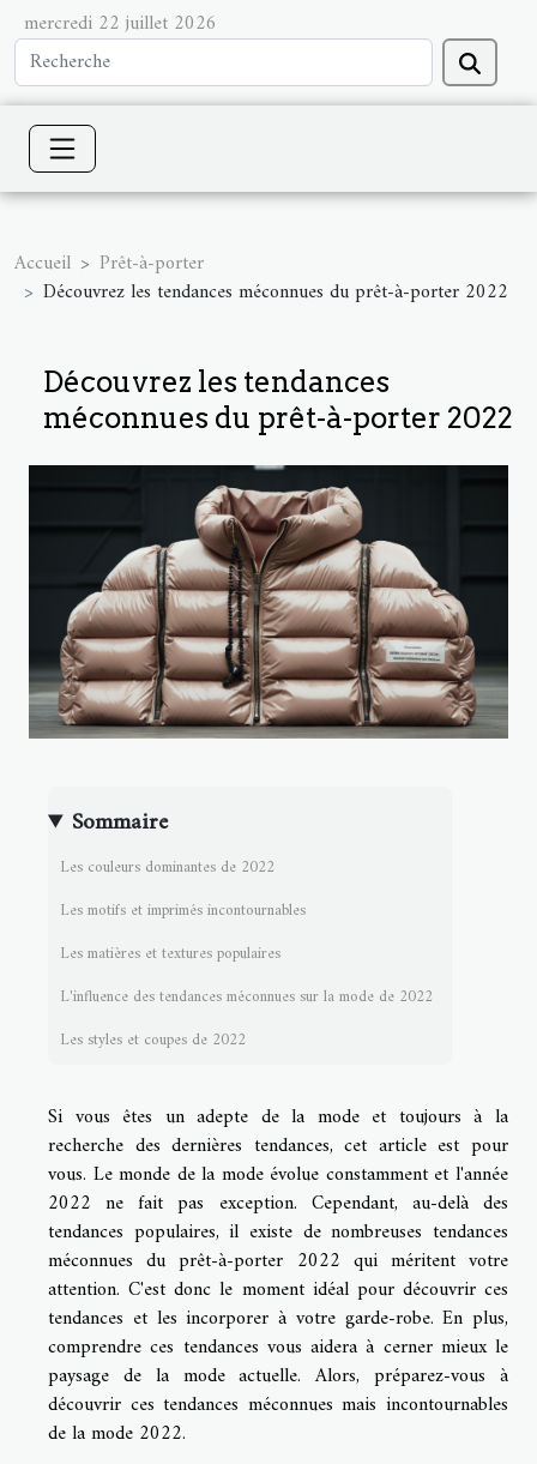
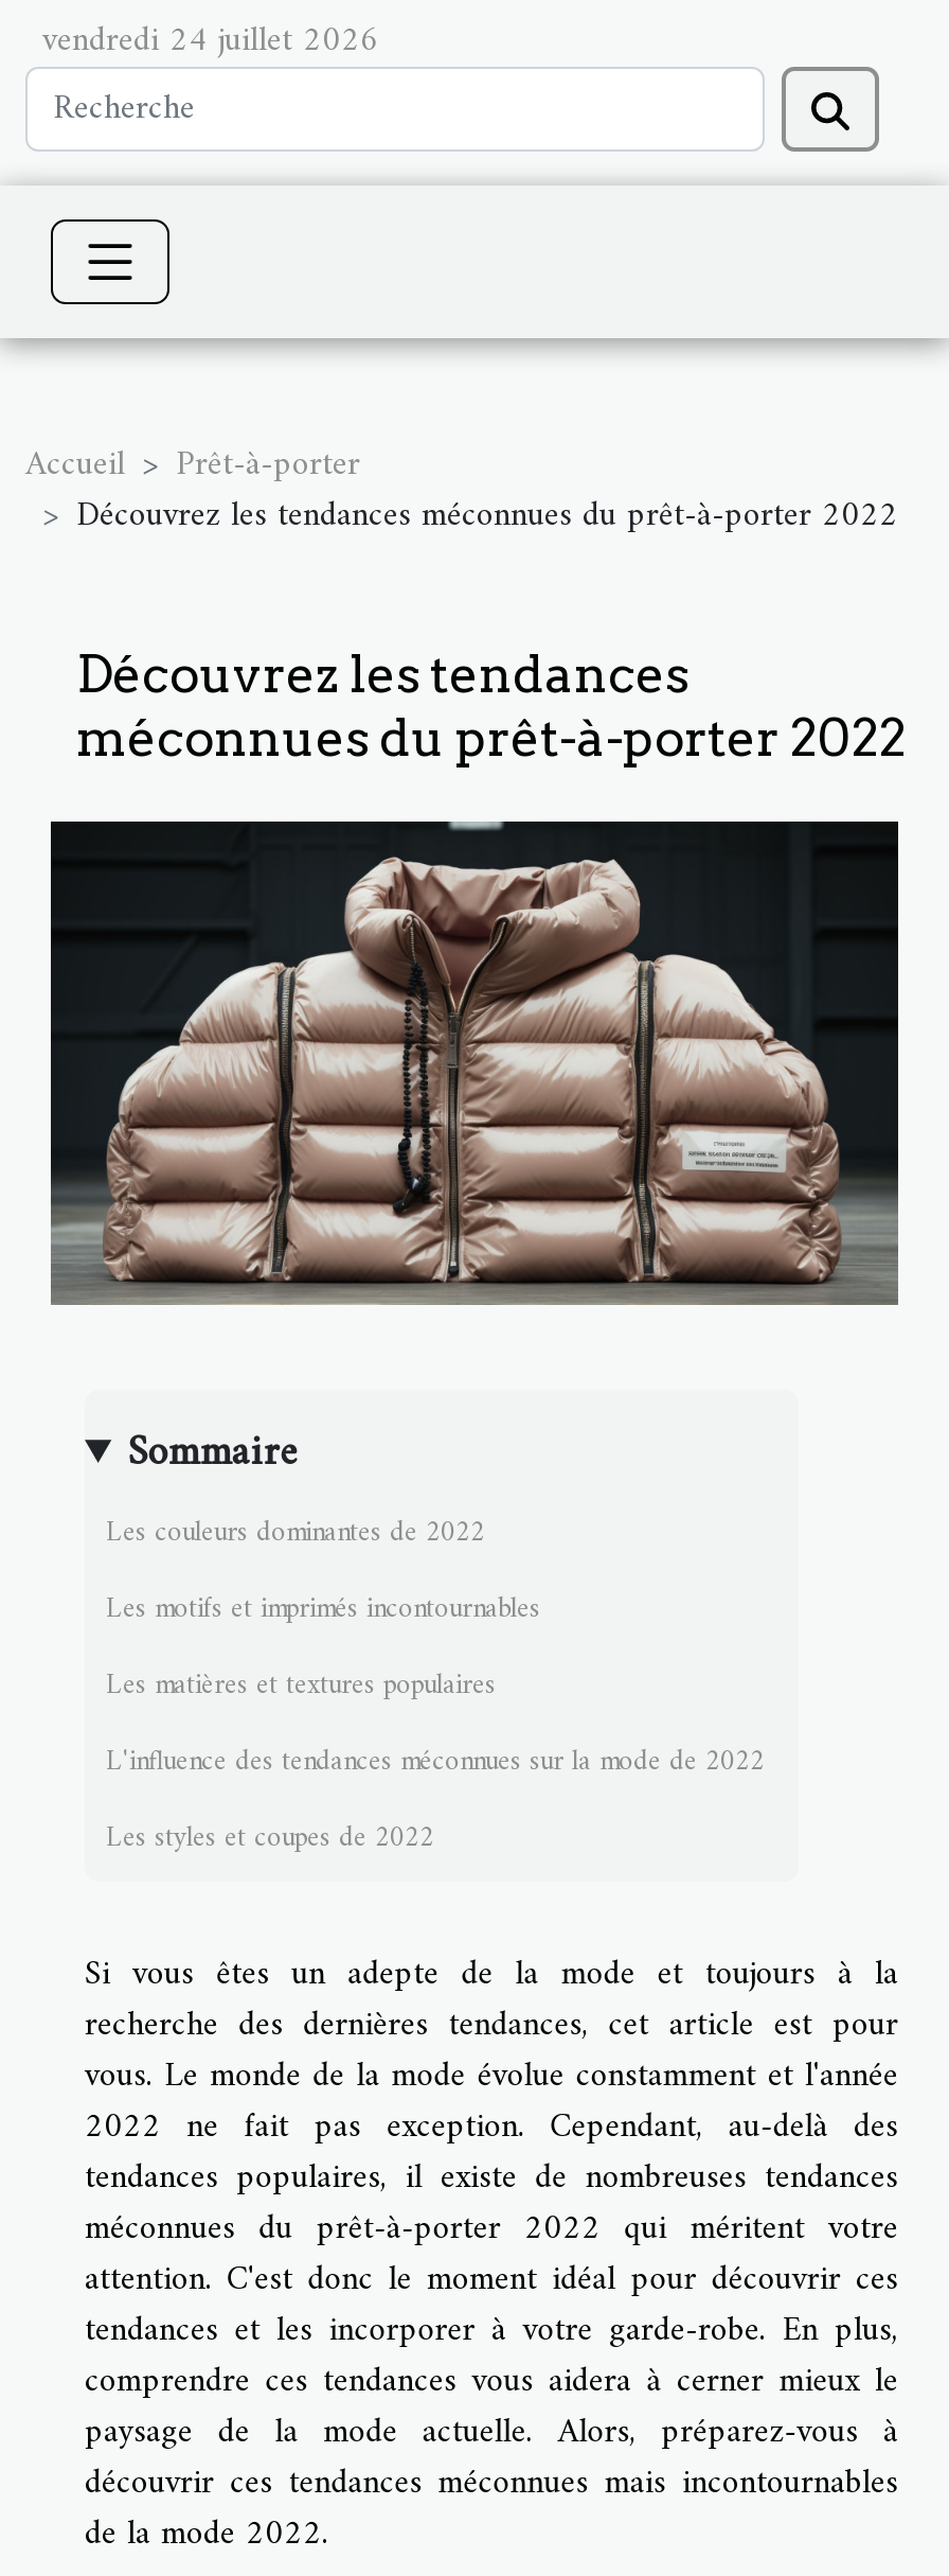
- mercredi 22 juillet 2026
+ vendredi 24 juillet 2026
